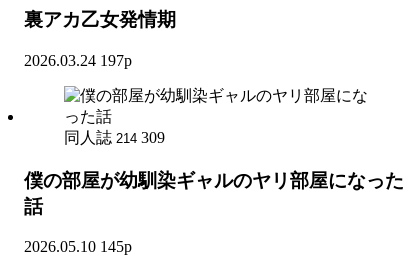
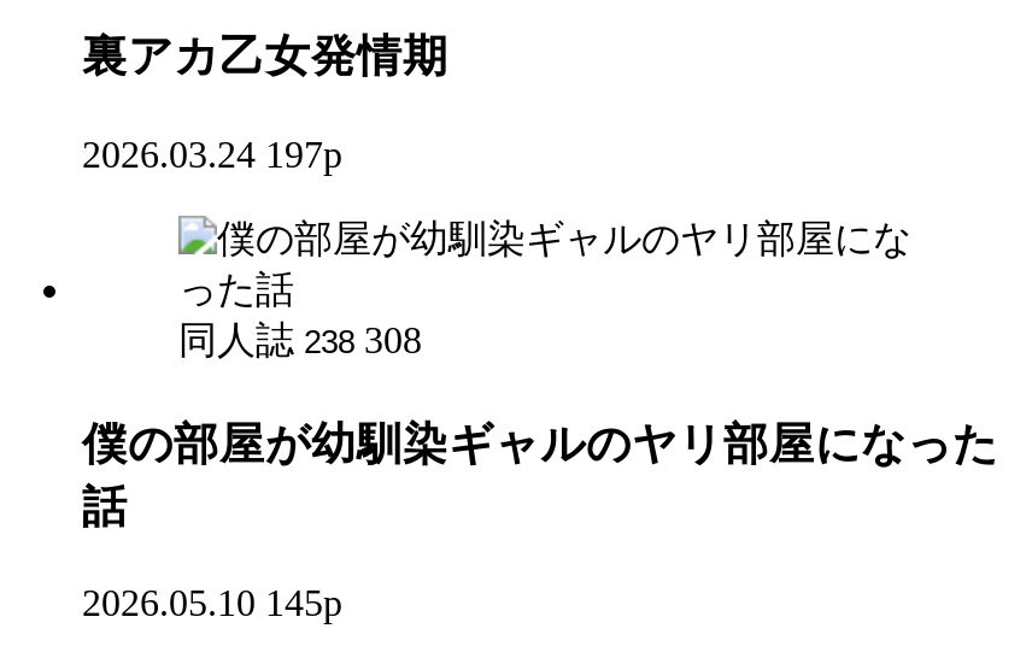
- 同人誌 214 309
+ 同人誌 238 308
